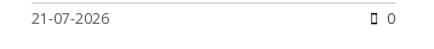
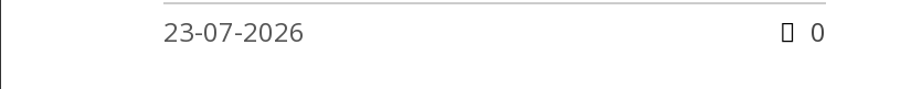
- 21-07-2026
+ 23-07-2026
